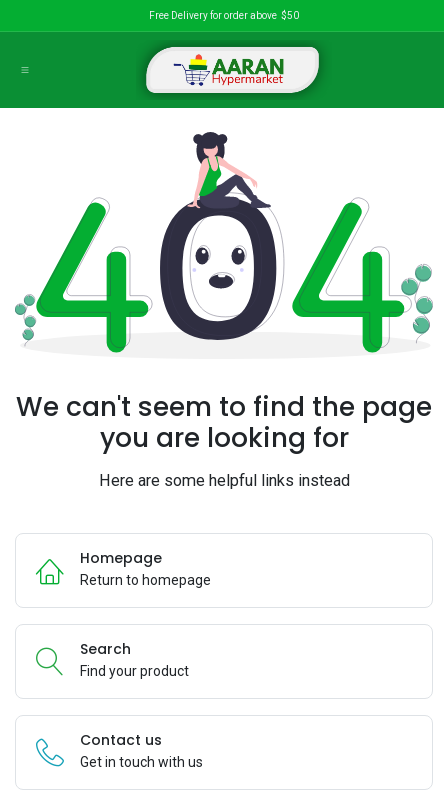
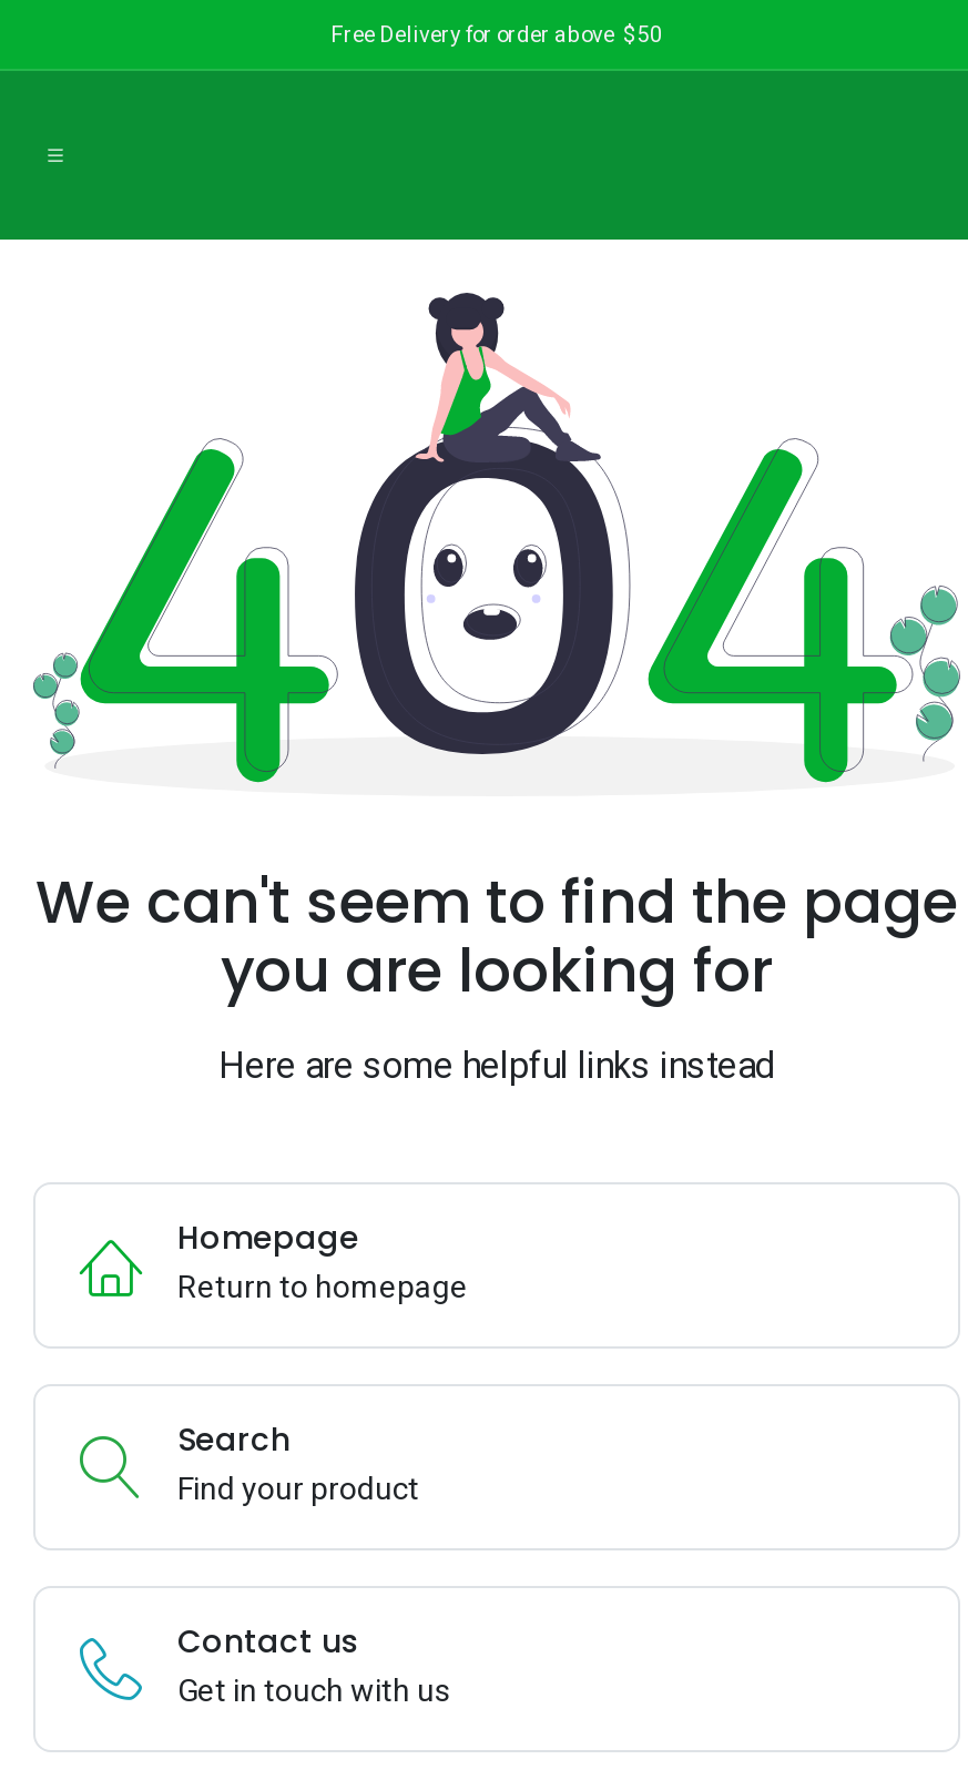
- [image]
